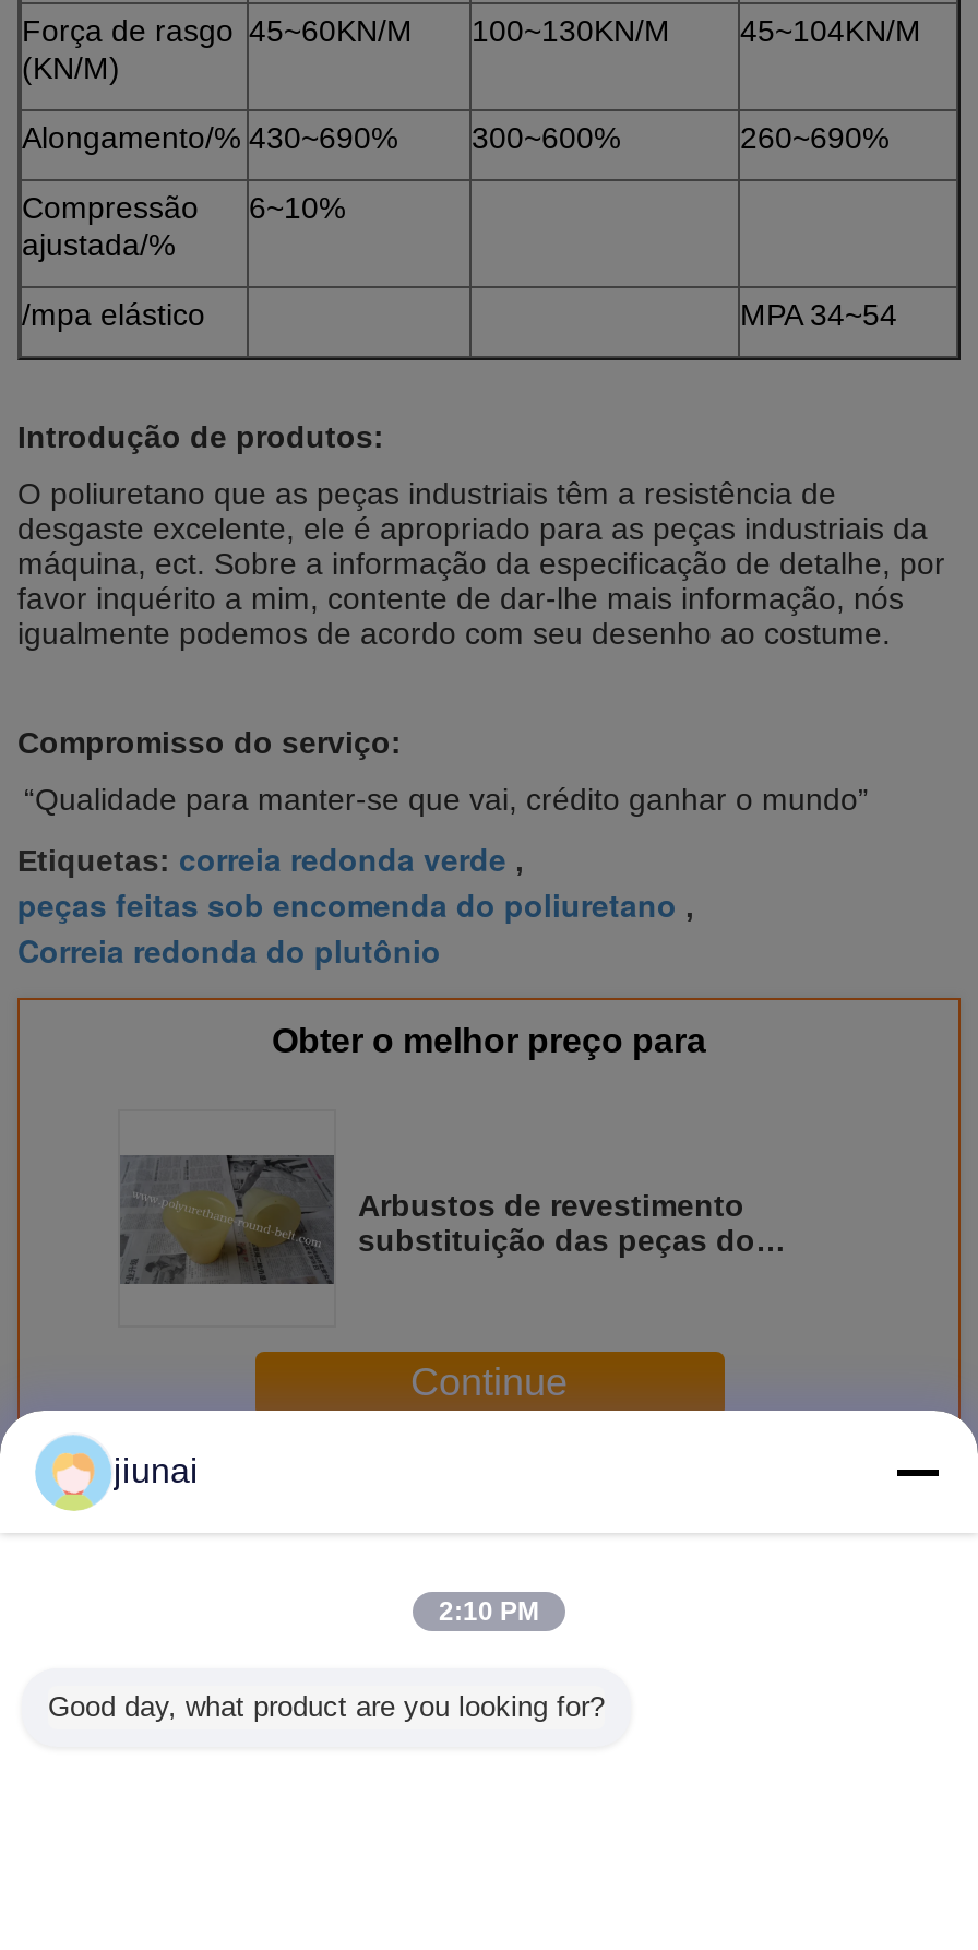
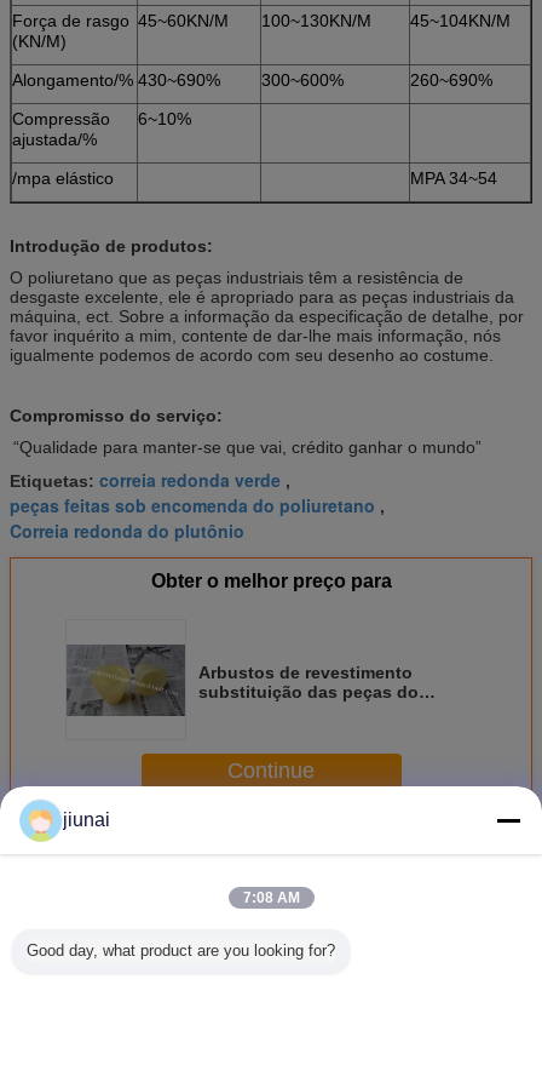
- 2:10 PM
+ 7:08 AM
